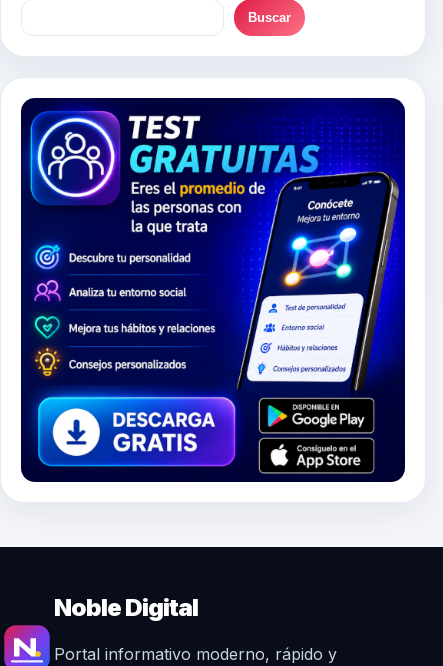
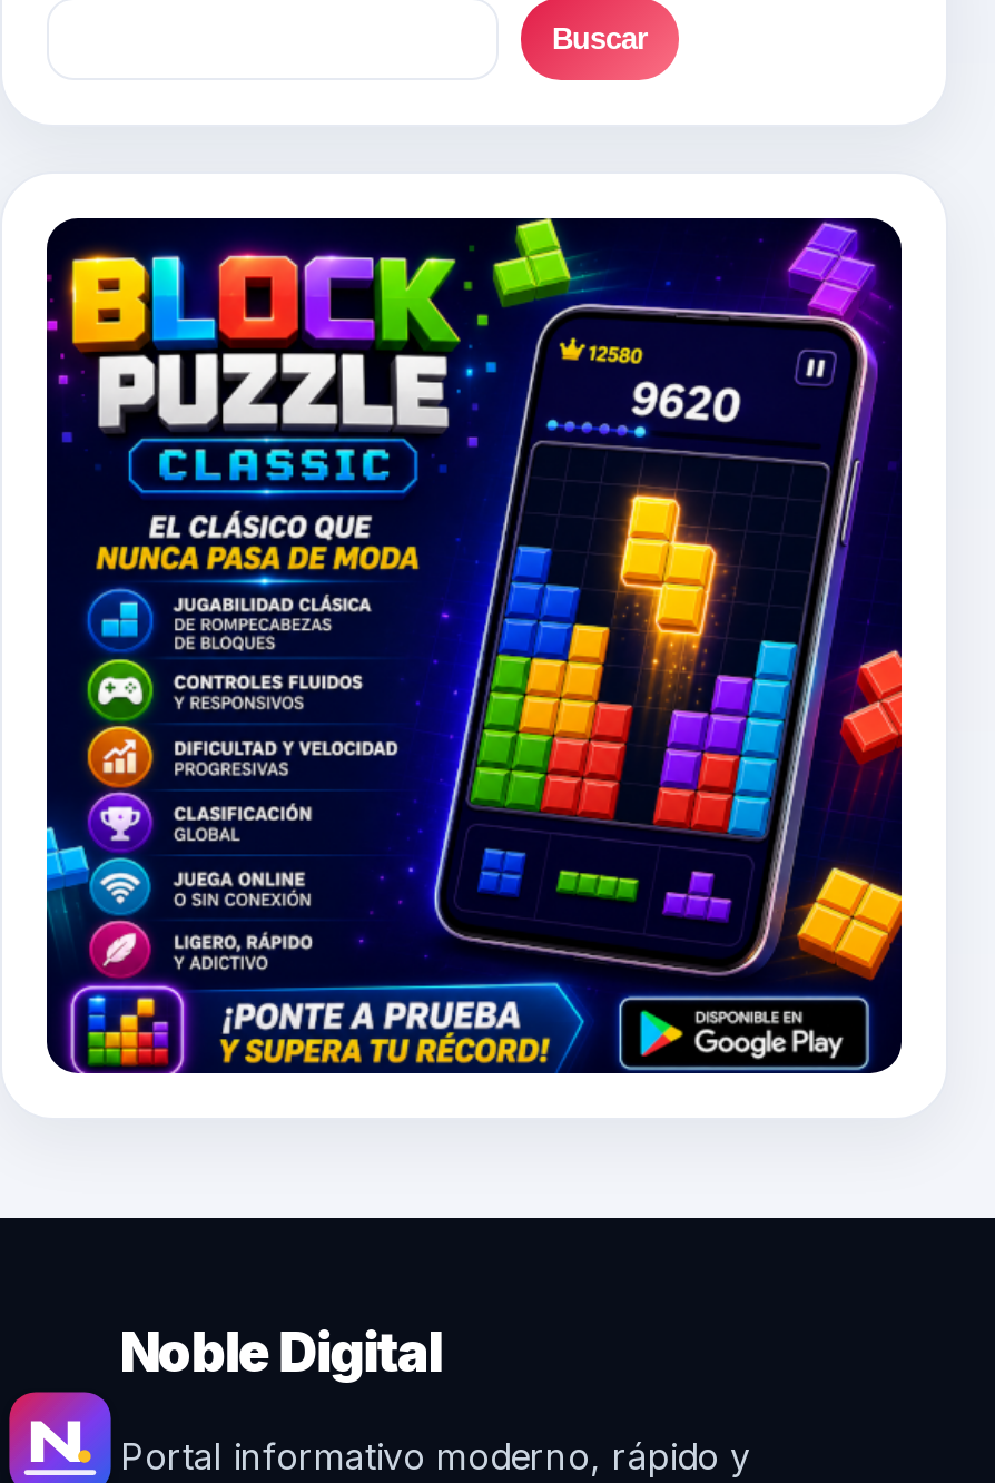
- [image]
+ [image]
